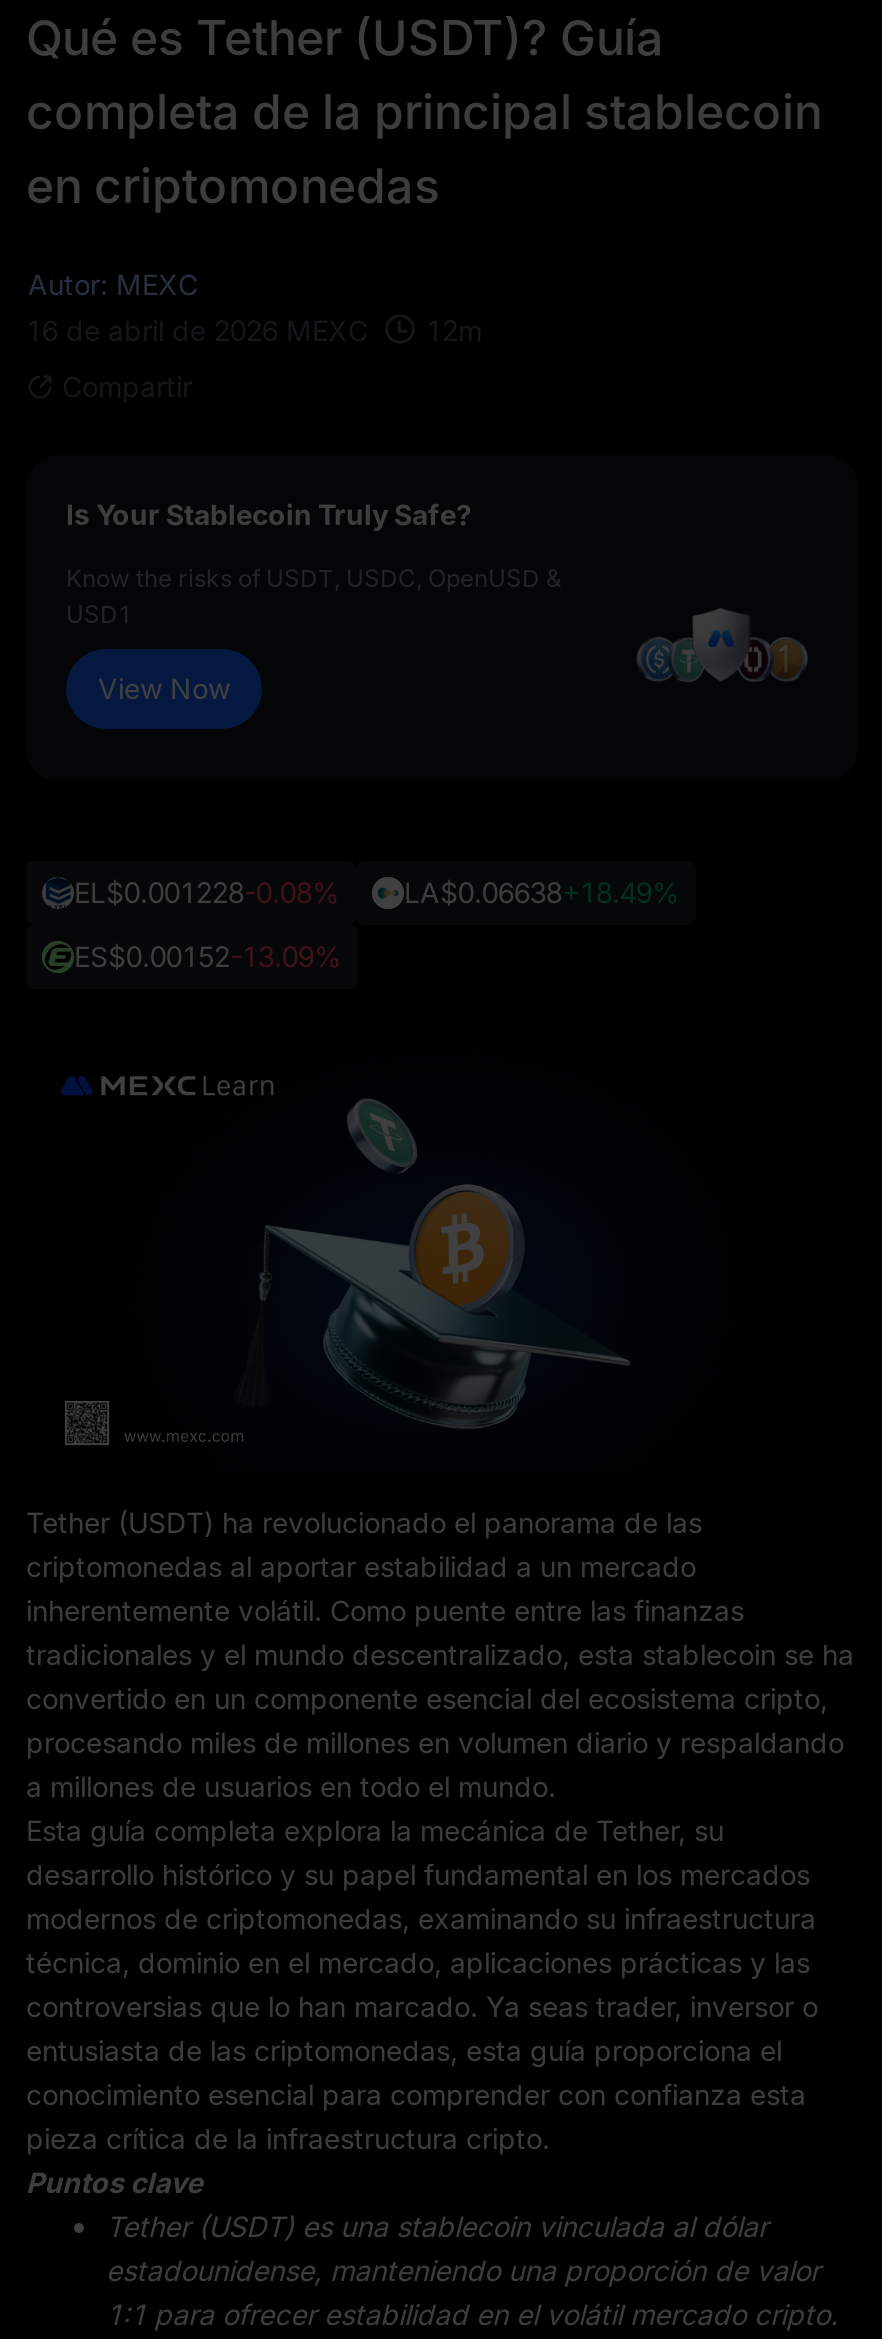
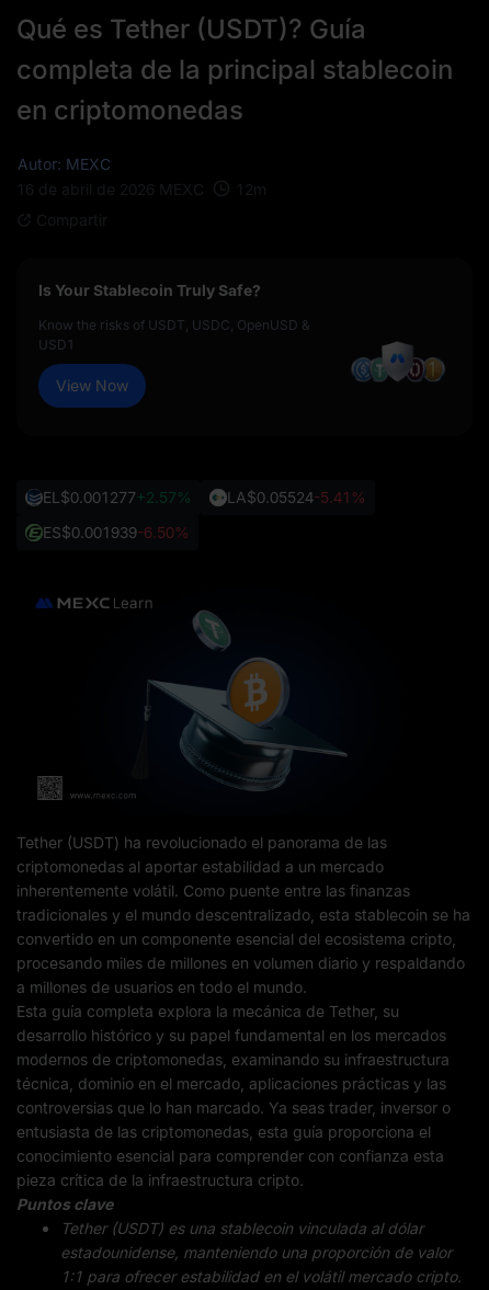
- EL$0.001228-0.08%
+ EL$0.001277+2.57%

- LA$0.06638+18.49%
+ LA$0.05524-5.41%

- ES$0.00152-13.09%
+ ES$0.001939-6.50%
